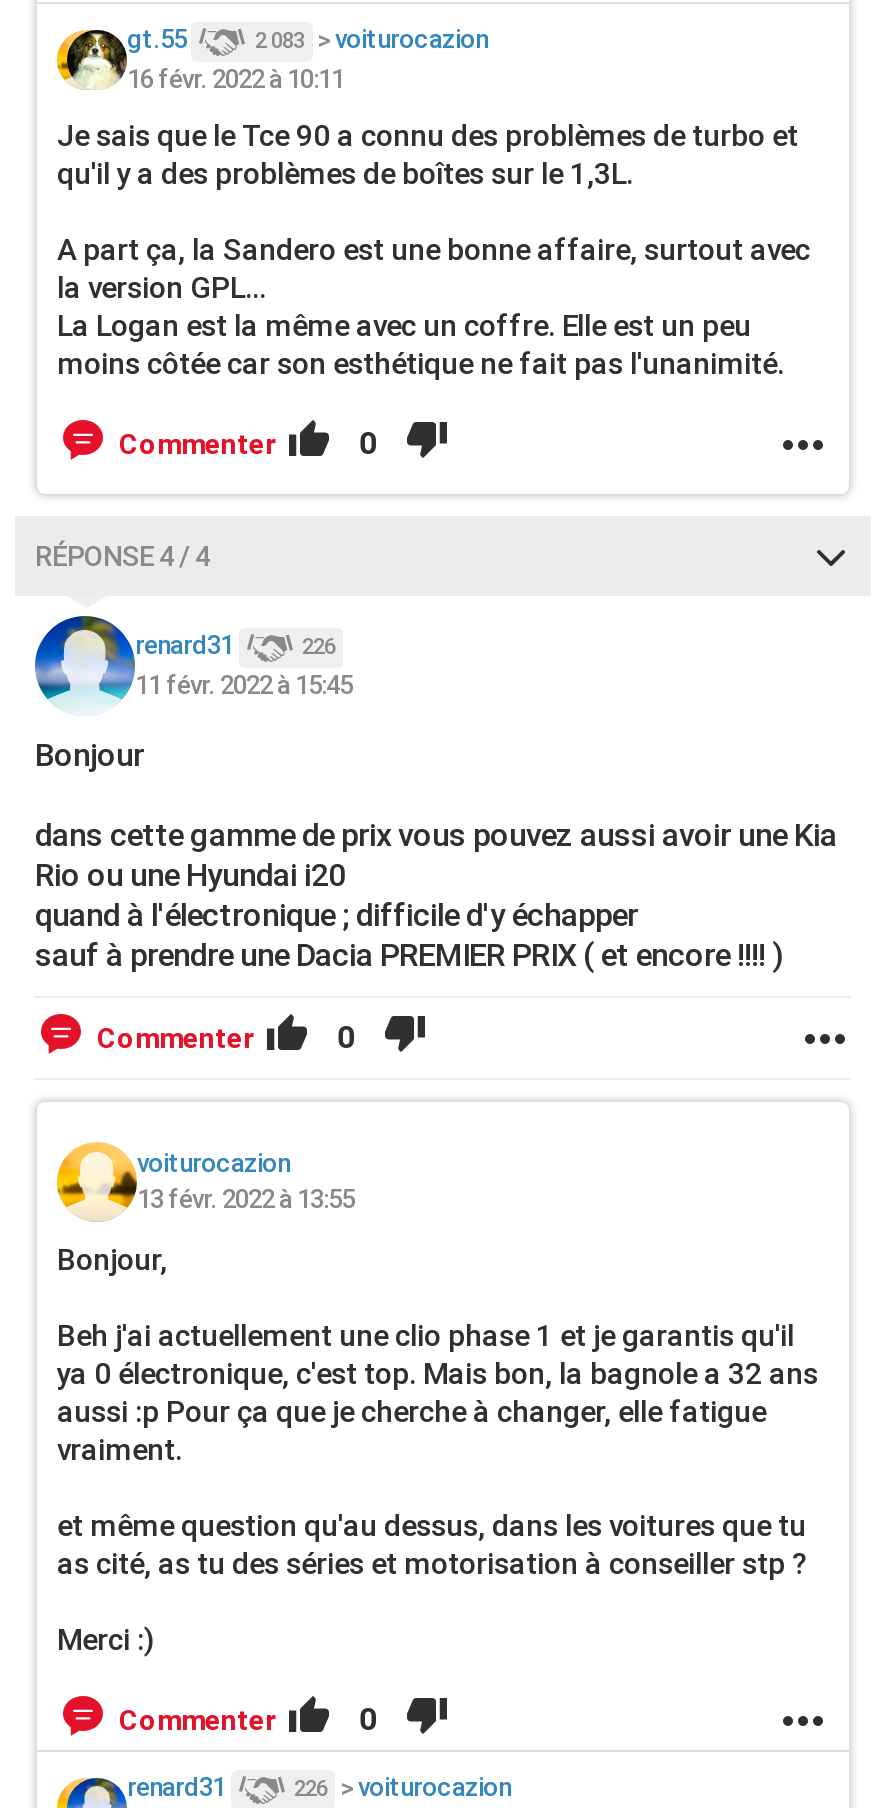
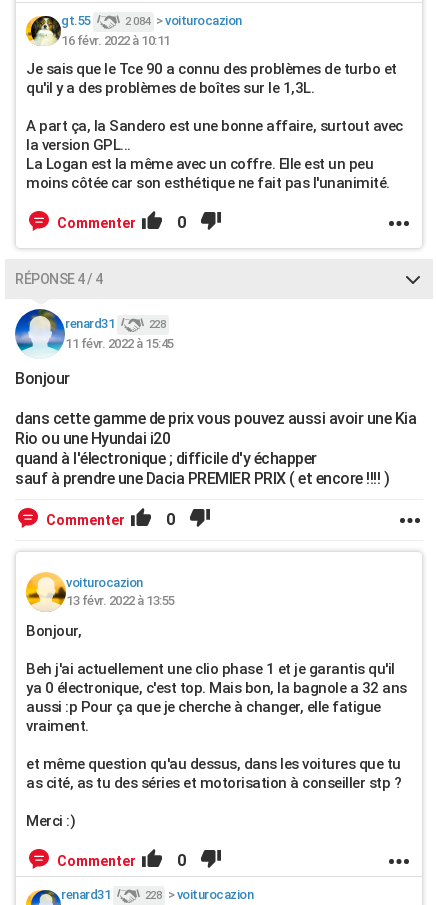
- 2 083 >voiturocazion
+ 2 084 >voiturocazion

- 226
+ 228

- 226 >voiturocazion
+ 228 >voiturocazion
